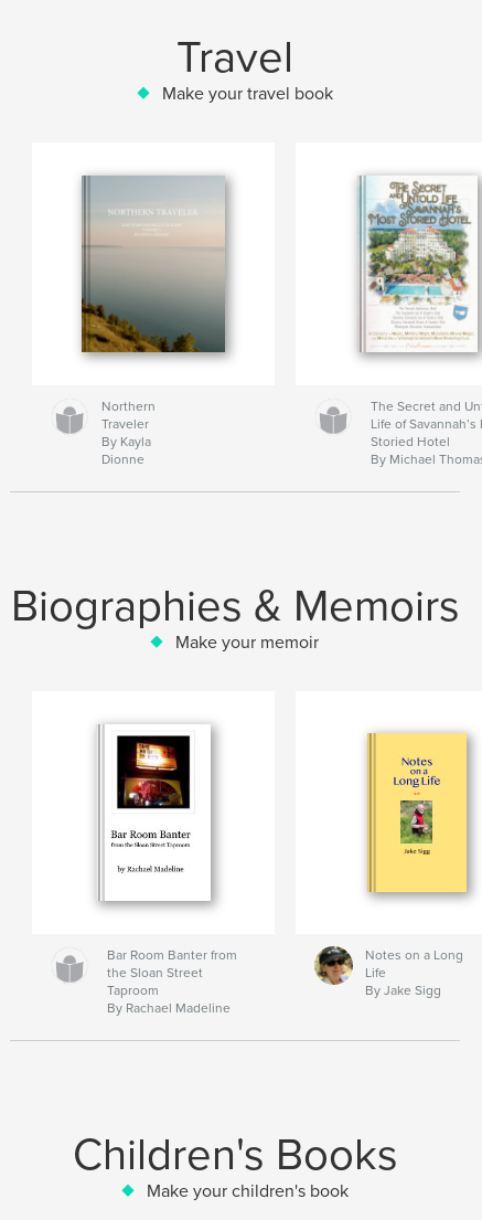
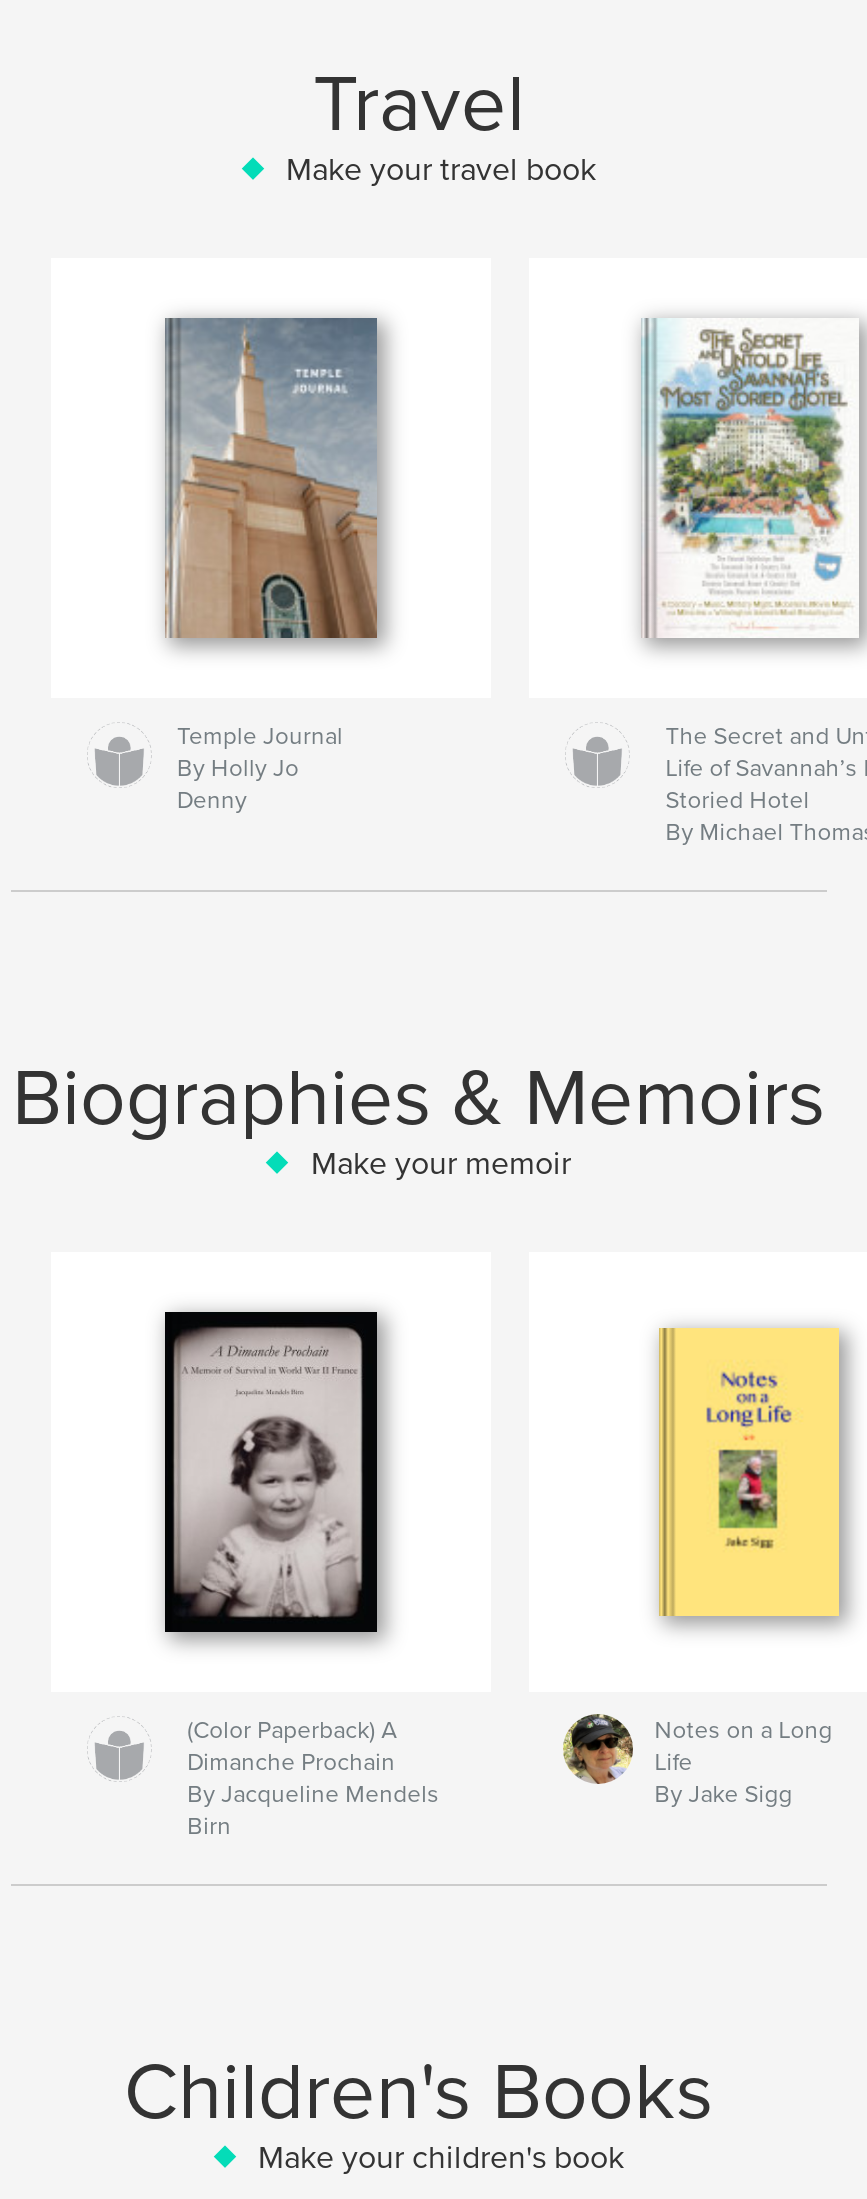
- [image]
- Northern
- Traveler
- By Kayla
- Dionne
+ [image]
+ Temple Journal
+ By Holly Jo
+ Denny

- [image]
+ [image]

- Bar Room Banter from
- the Sloan Street
- Taproom
- By Rachael Madeline
+ (Color Paperback) A
+ Dimanche Prochain
+ By Jacqueline Mendels
+ Birn
